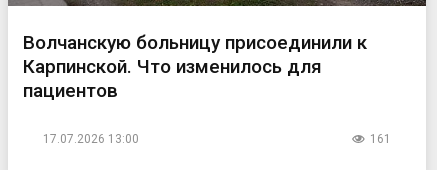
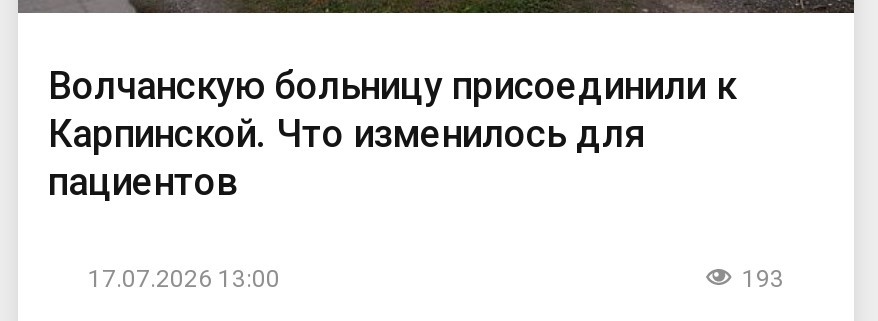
- 161
+ 193
